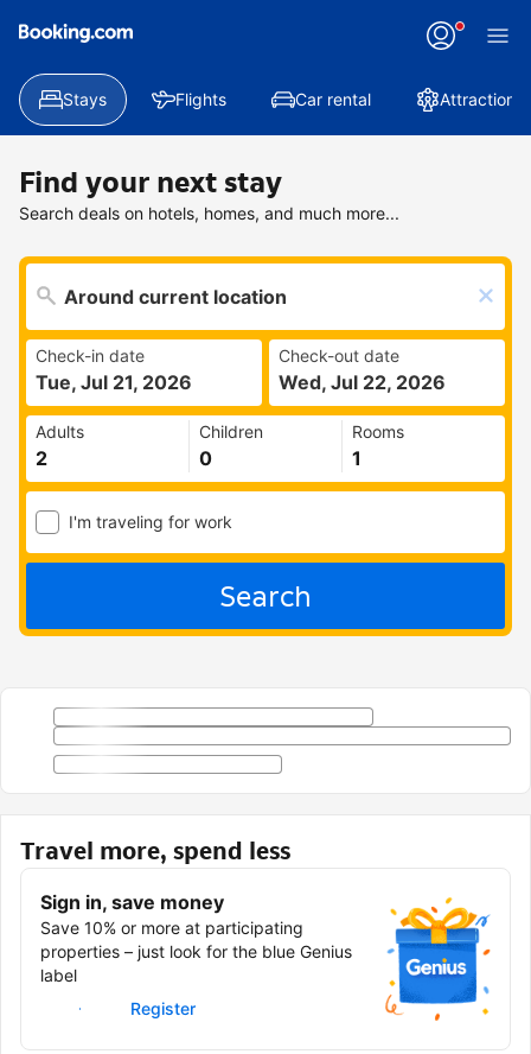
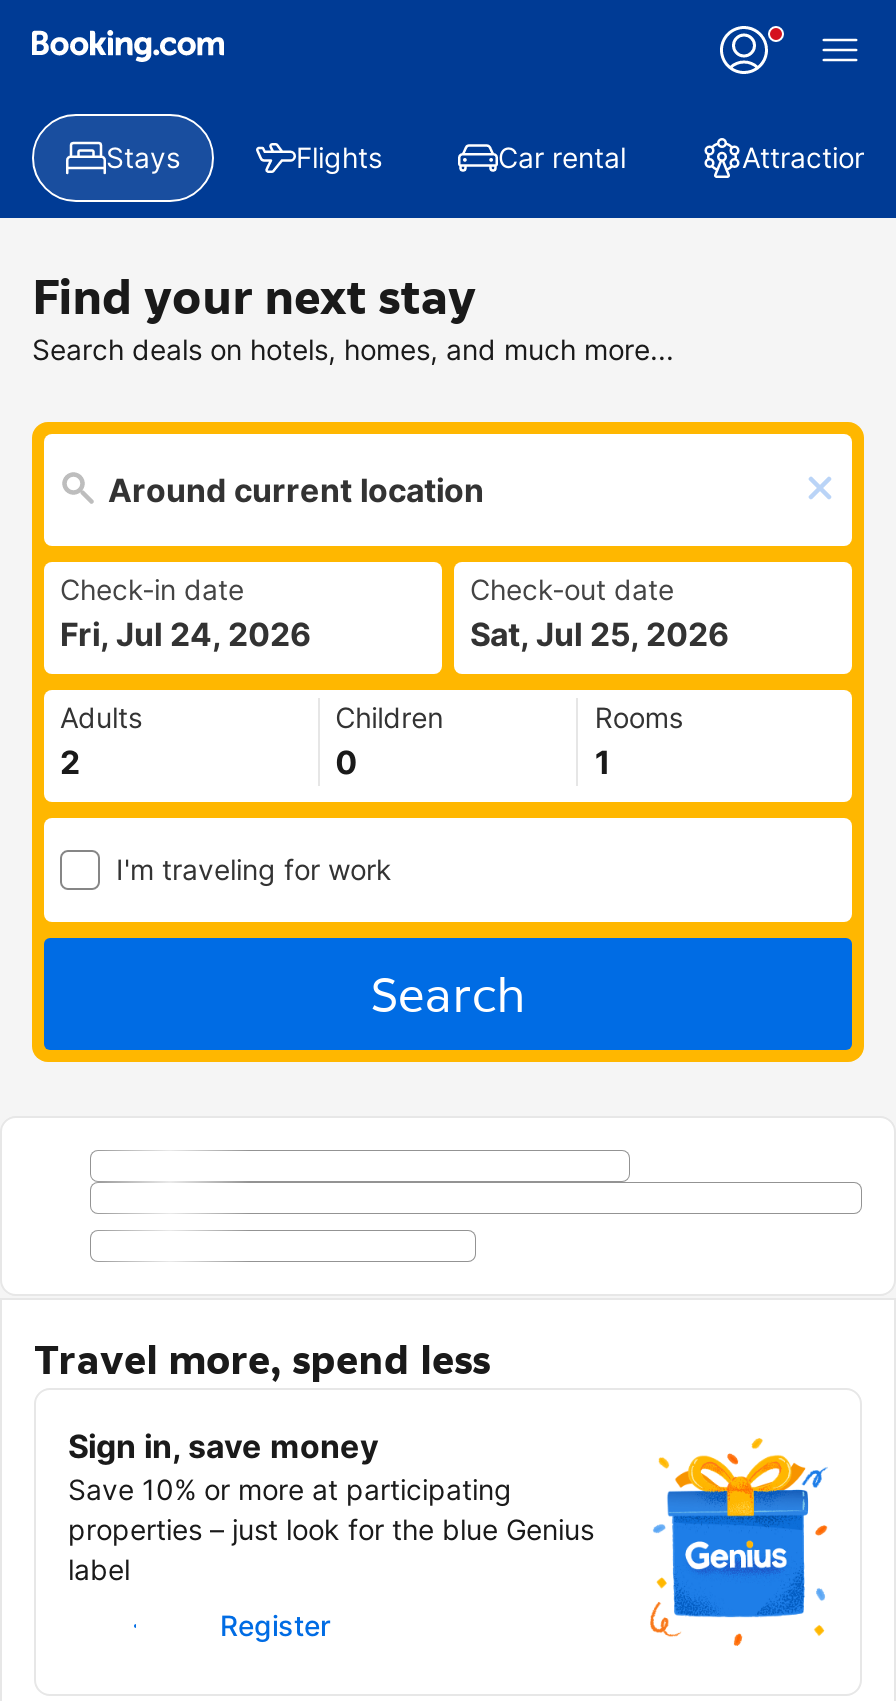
- Tue, Jul 21, 2026
+ Fri, Jul 24, 2026

- Wed, Jul 22, 2026
+ Sat, Jul 25, 2026
